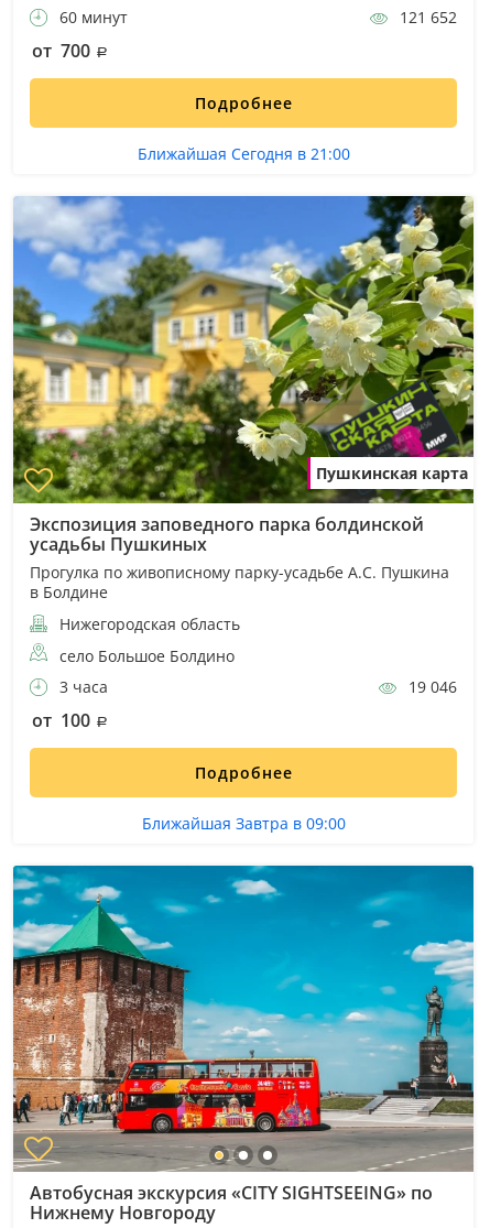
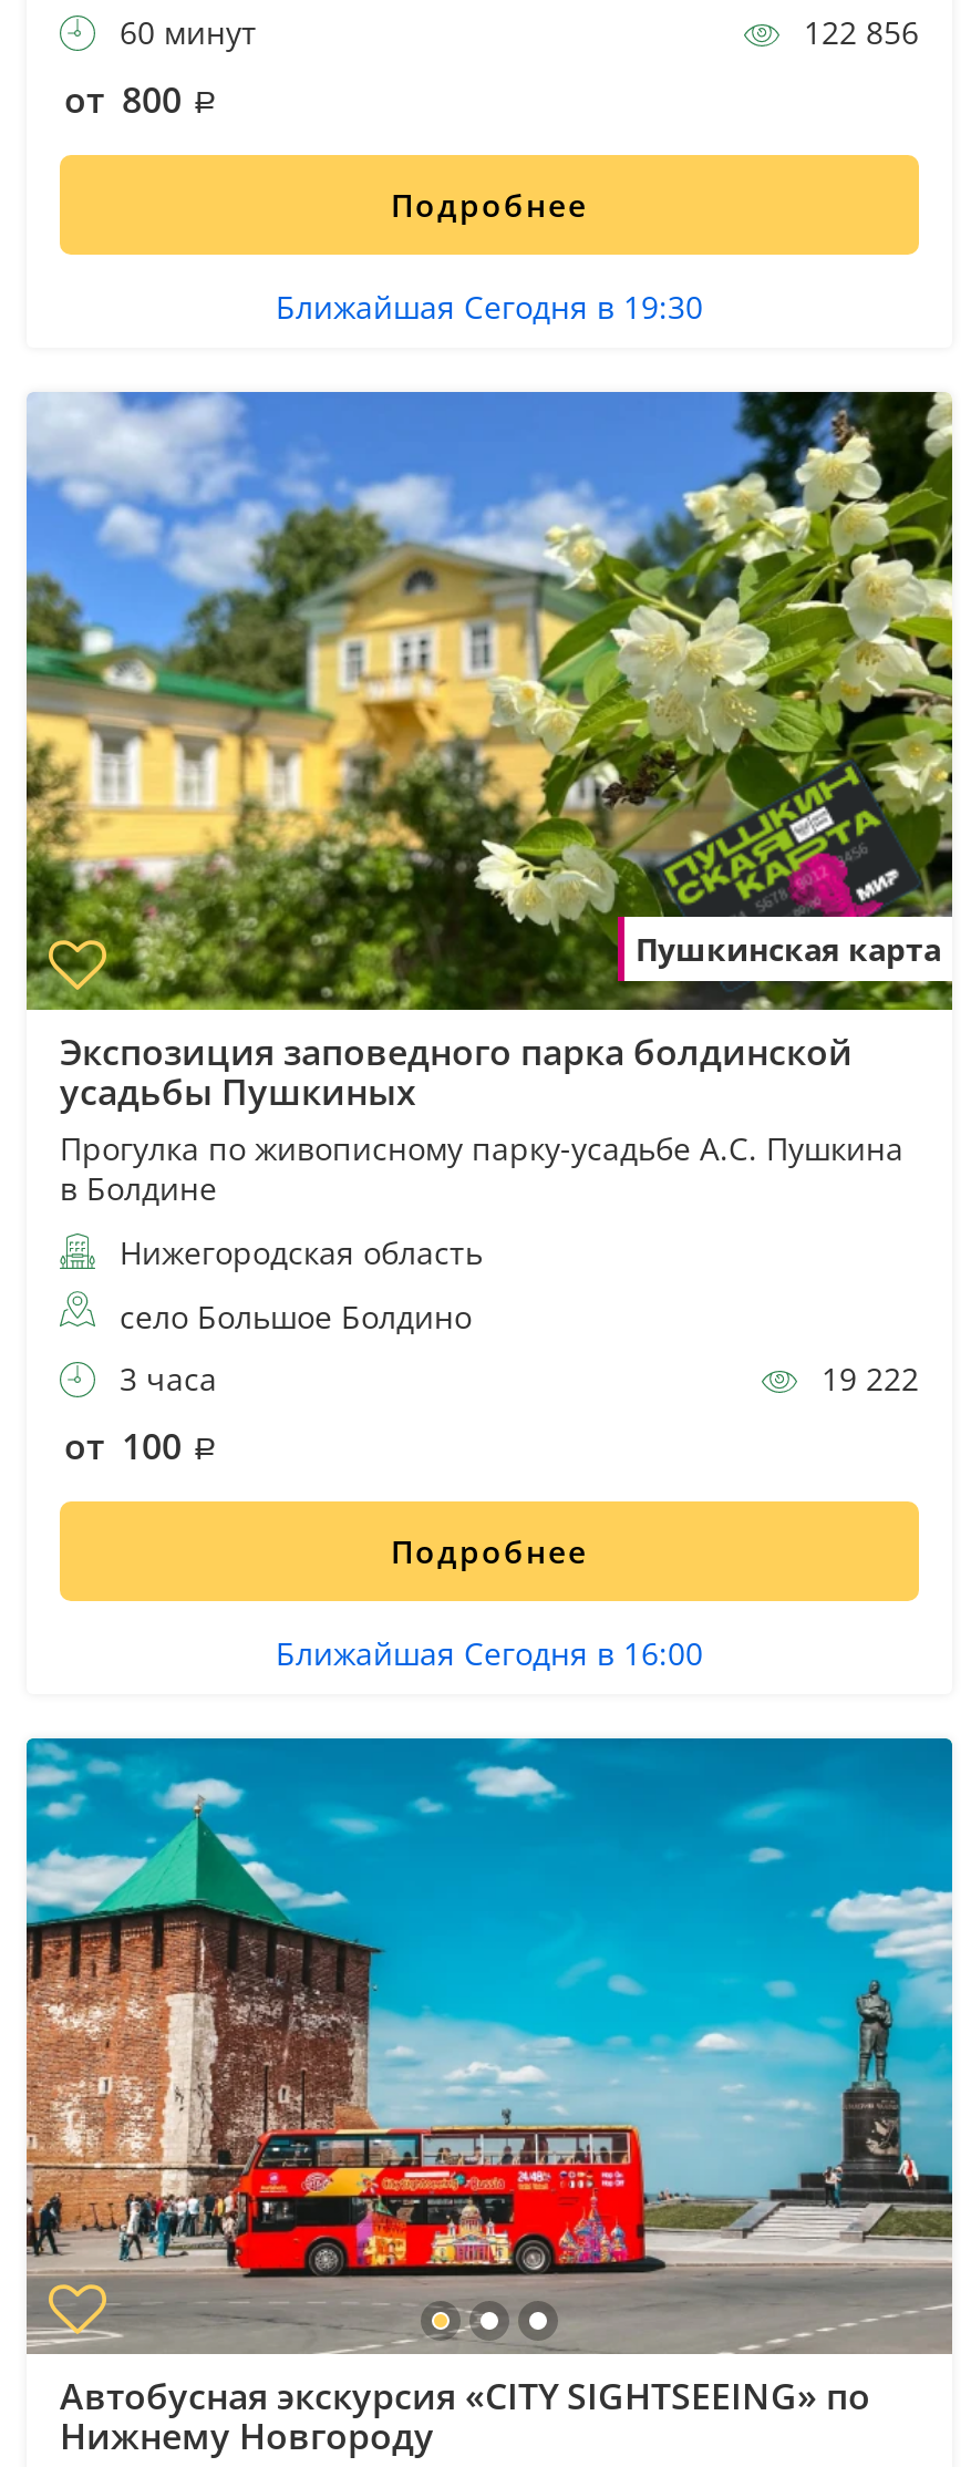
- 121 652
+ 122 856

- от 700
+ от 800

- Ближайшая Сегодня в 21:00
+ Ближайшая Сегодня в 19:30

- 19 046
+ 19 222

- Ближайшая Завтра в 09:00
+ Ближайшая Сегодня в 16:00
